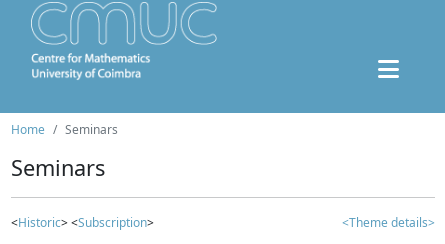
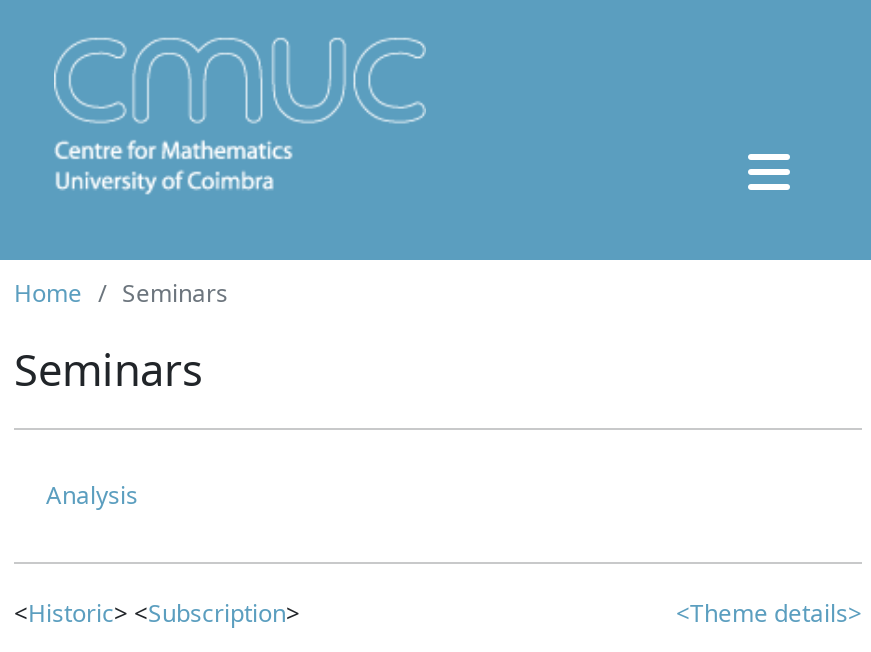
+ Analysis
